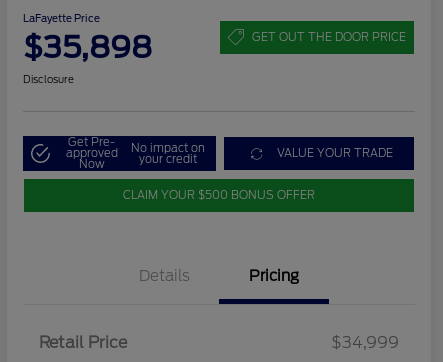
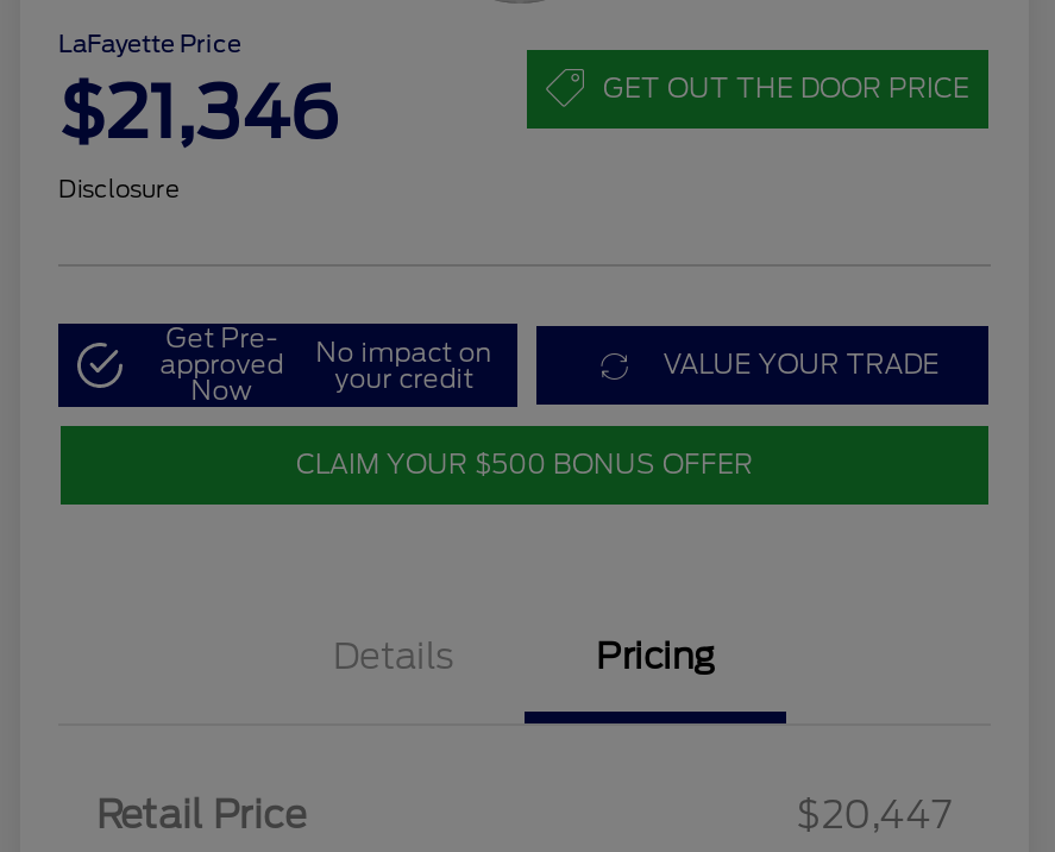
- $35,898
+ $21,346

- $34,999
+ $20,447
